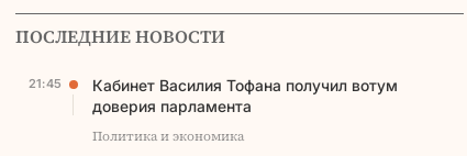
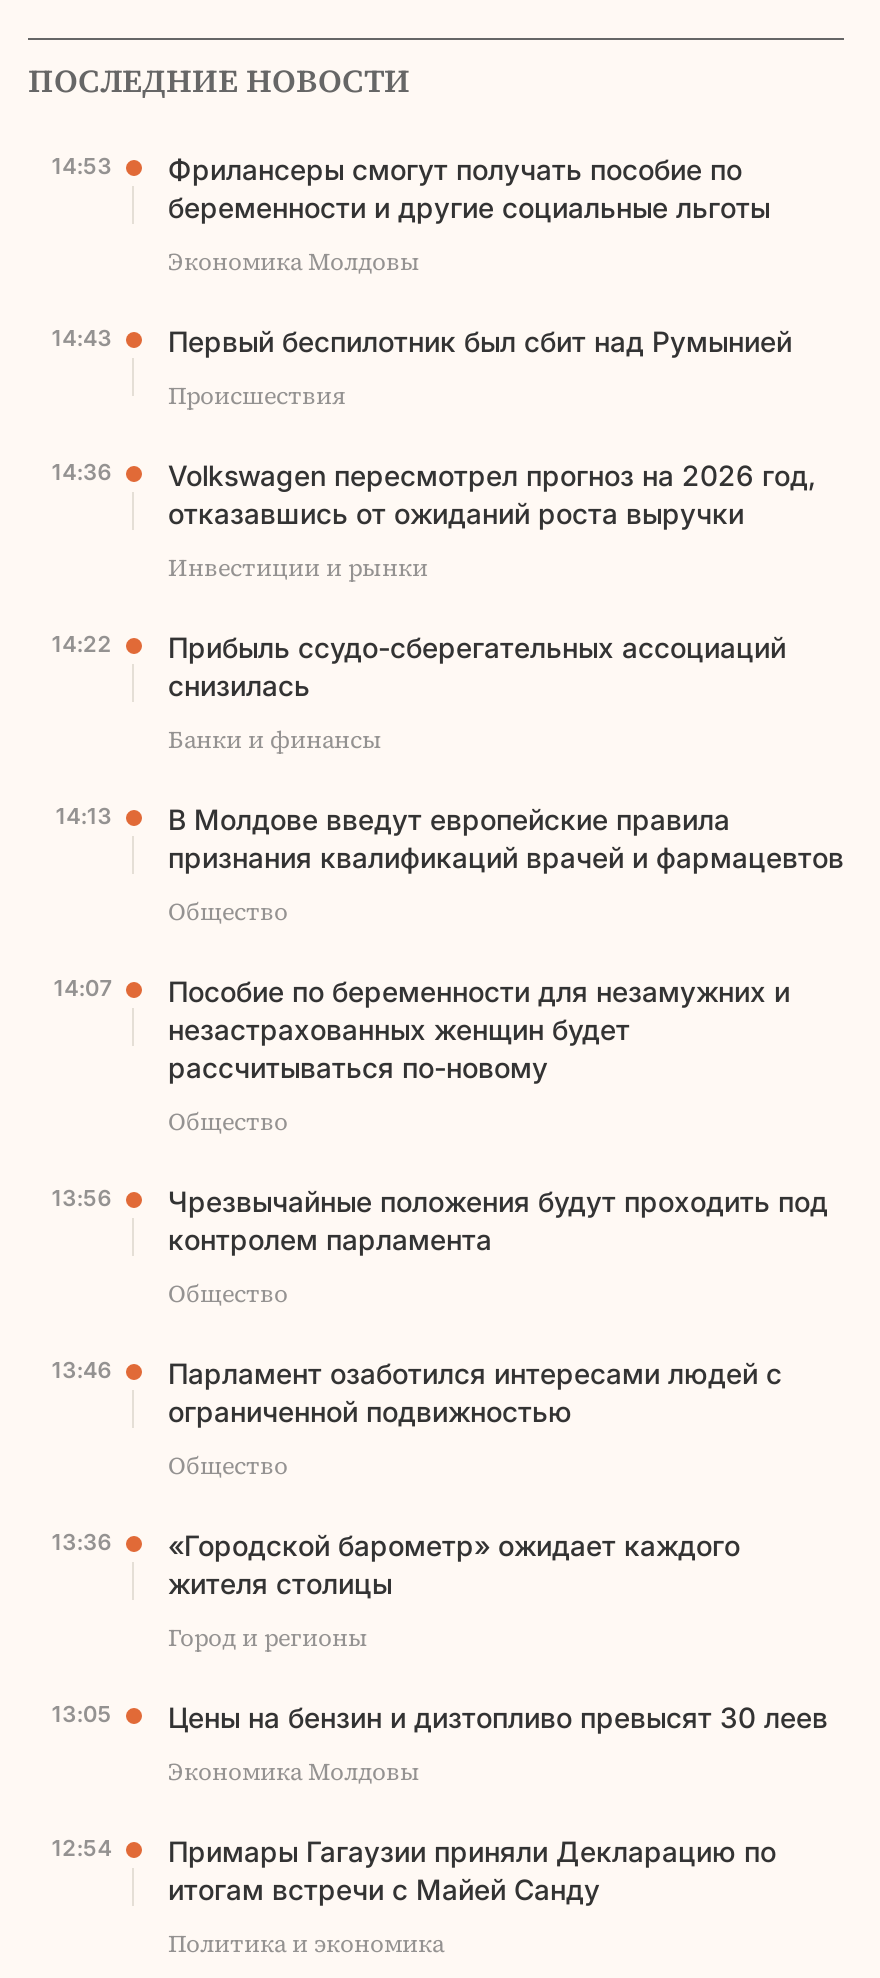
- 21:45
- Кабинет Василия Тофана получил вотум
- доверия парламента
+ 14:53
+ Фрилансеры смогут получать пособие по
+ беременности и другие социальные льготы
+ Экономика Молдовы
+ 14:43
+ Первый беспилотник был сбит над Румынией
+ Происшествия
+ 14:36
+ Volkswagen пересмотрел прогноз на 2026 год,
+ отказавшись от ожиданий роста выручки
+ Инвестиции и рынки
+ 14:22
+ Прибыль ссудо-сберегательных ассоциаций
+ снизилась
+ Банки и финансы
+ 14:13
+ В Молдове введут европейские правила
+ признания квалификаций врачей и фармацевтов
+ Общество
+ 14:07
+ Пособие по беременности для незамужних и
+ незастрахованных женщин будет
+ рассчитываться по-новому
+ Общество
+ 13:56
+ Чрезвычайные положения будут проходить под
+ контролем парламента
+ Общество
+ 13:46
+ Парламент озаботился интересами людей с
+ ограниченной подвижностью
+ Общество
+ 13:36
+ «Городской барометр» ожидает каждого
+ жителя столицы
+ Город и регионы
+ 13:05
+ Цены на бензин и дизтопливо превысят 30 леев
+ Экономика Молдовы
+ 12:54
+ Примары Гагаузии приняли Декларацию по
+ итогам встречи с Майей Санду
